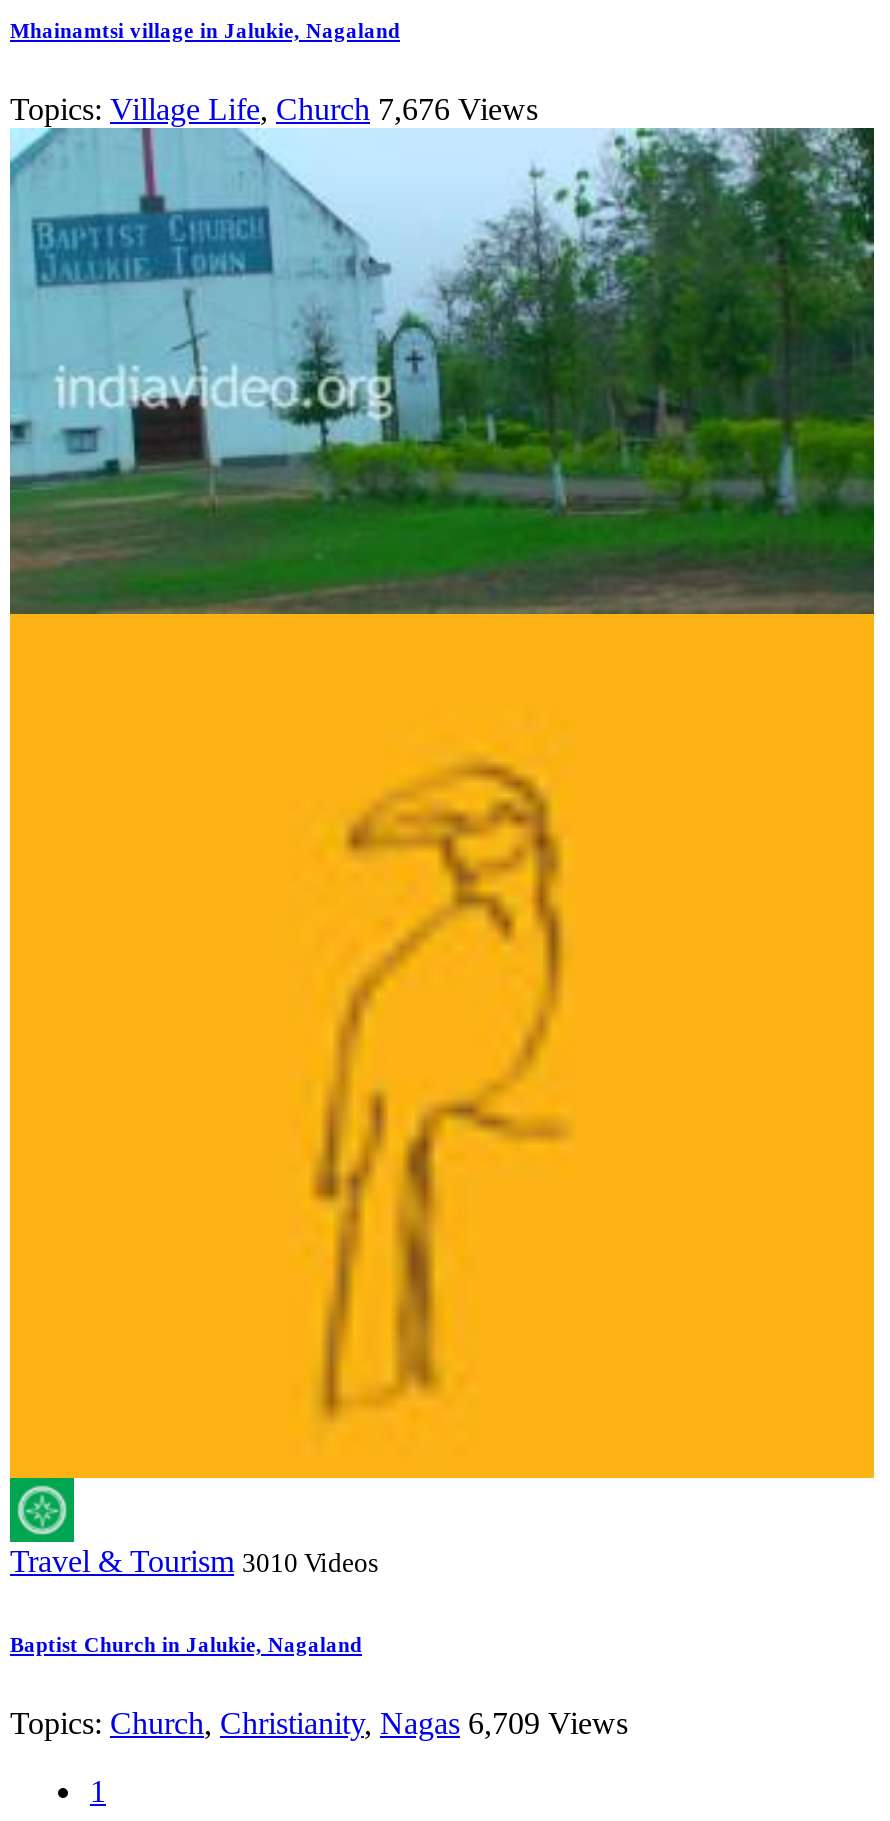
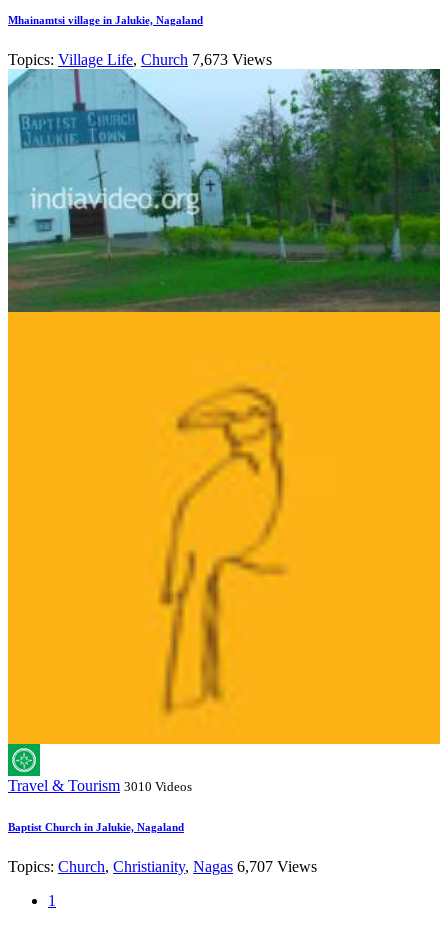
- Topics: Village Life, Church 7,676 Views
+ Topics: Village Life, Church 7,673 Views

- Topics: Church, Christianity, Nagas 6,709 Views
+ Topics: Church, Christianity, Nagas 6,707 Views
